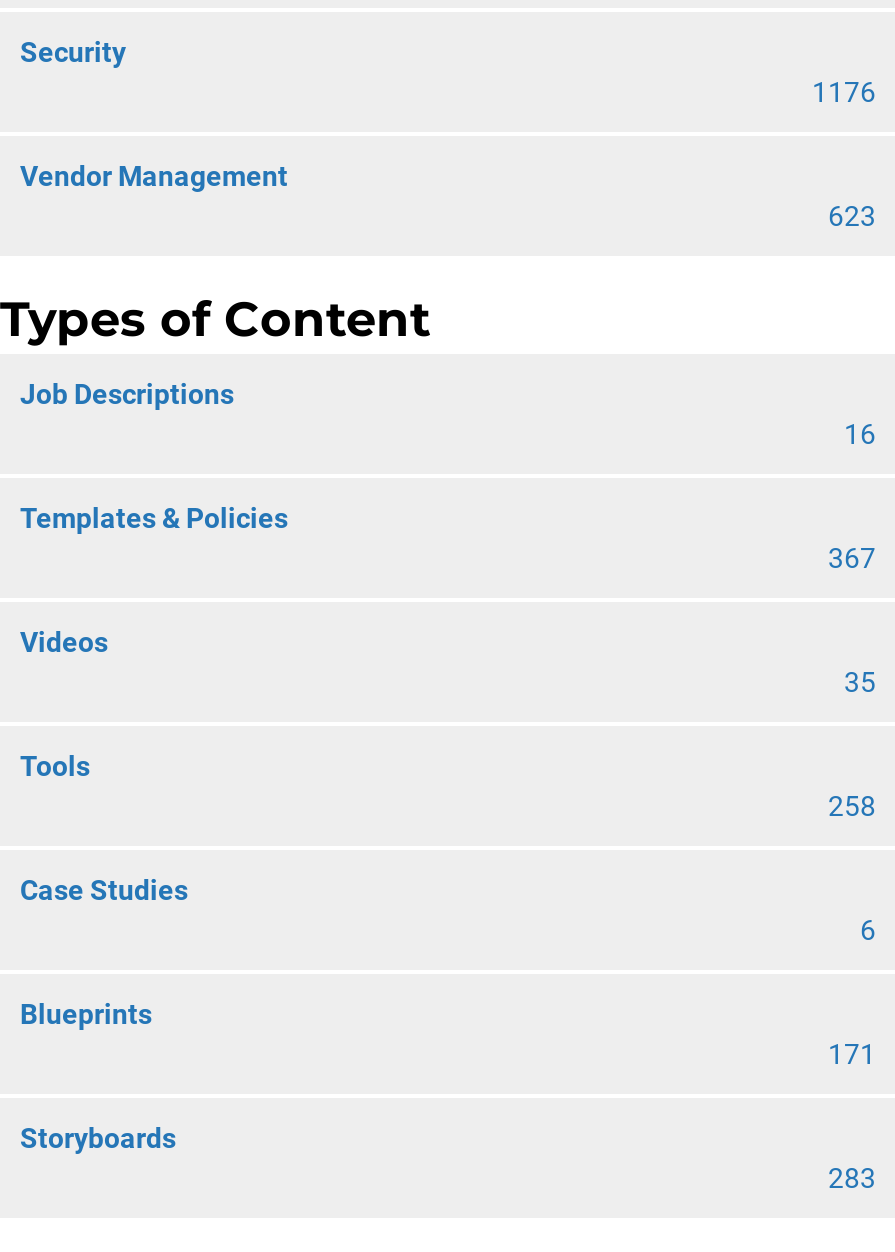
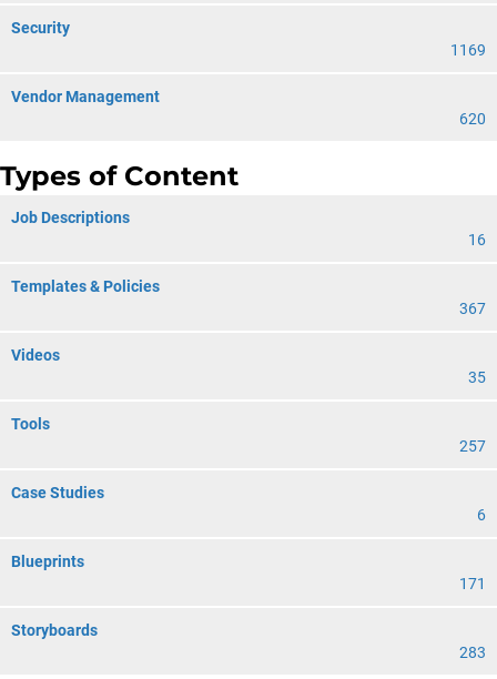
- 1176
+ 1169

- 623
+ 620

- 258
+ 257
